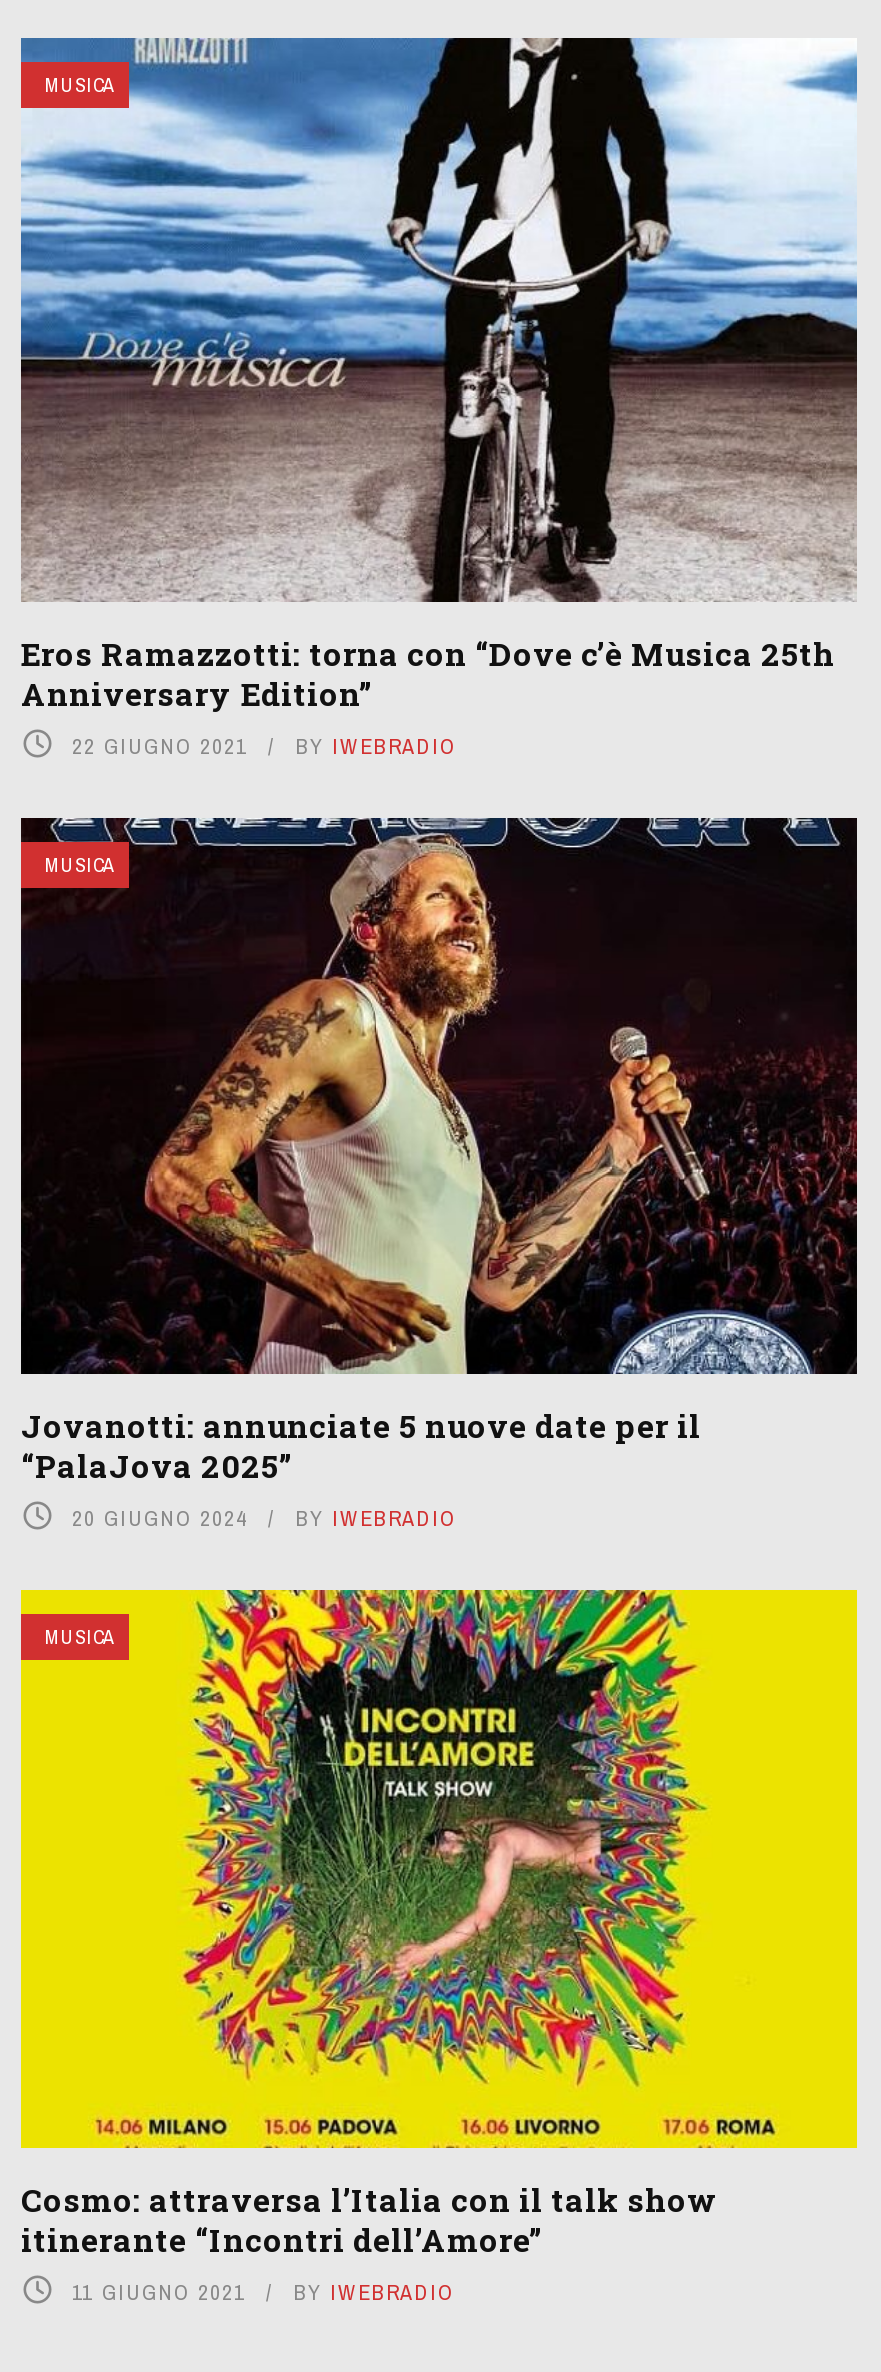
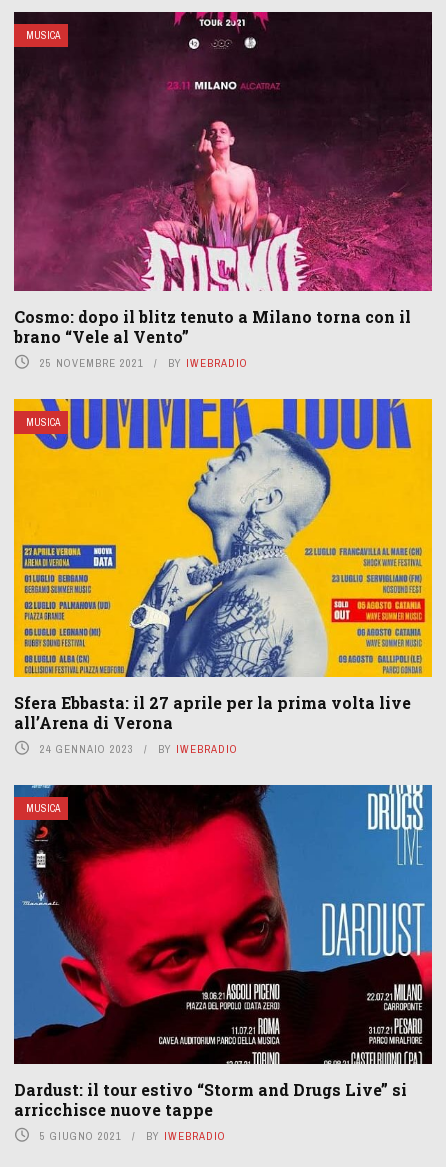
- [image]
- Eros Ramazzotti: torna con “Dove c’è Musica 25th
- Anniversary Edition”
- 22 GIUGNO 2021
+ [image]
+ Cosmo: dopo il blitz tenuto a Milano torna con il
+ brano “Vele al Vento”
+ 25 NOVEMBRE 2021

- [image]
- Jovanotti: annunciate 5 nuove date per il
- “PalaJova 2025”
- 20 GIUGNO 2024
+ [image]
+ Sfera Ebbasta: il 27 aprile per la prima volta live
+ all’Arena di Verona
+ 24 GENNAIO 2023

- [image]
- Cosmo: attraversa l’Italia con il talk show
- itinerante “Incontri dell’Amore”
- 11 GIUGNO 2021
+ [image]
+ Dardust: il tour estivo “Storm and Drugs Live” si
+ arricchisce nuove tappe
+ 5 GIUGNO 2021
